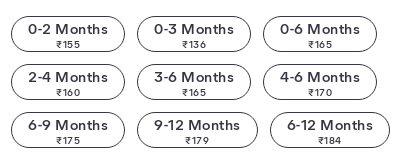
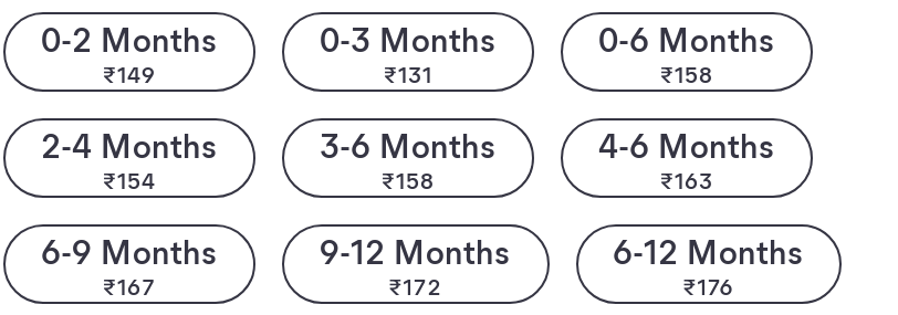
- ₹155
+ ₹149

- ₹136
+ ₹131

- ₹165
+ ₹158

- ₹160
+ ₹154

- ₹165
+ ₹158

- ₹170
+ ₹163

- ₹175
+ ₹167

- ₹179
+ ₹172

- ₹184
+ ₹176
